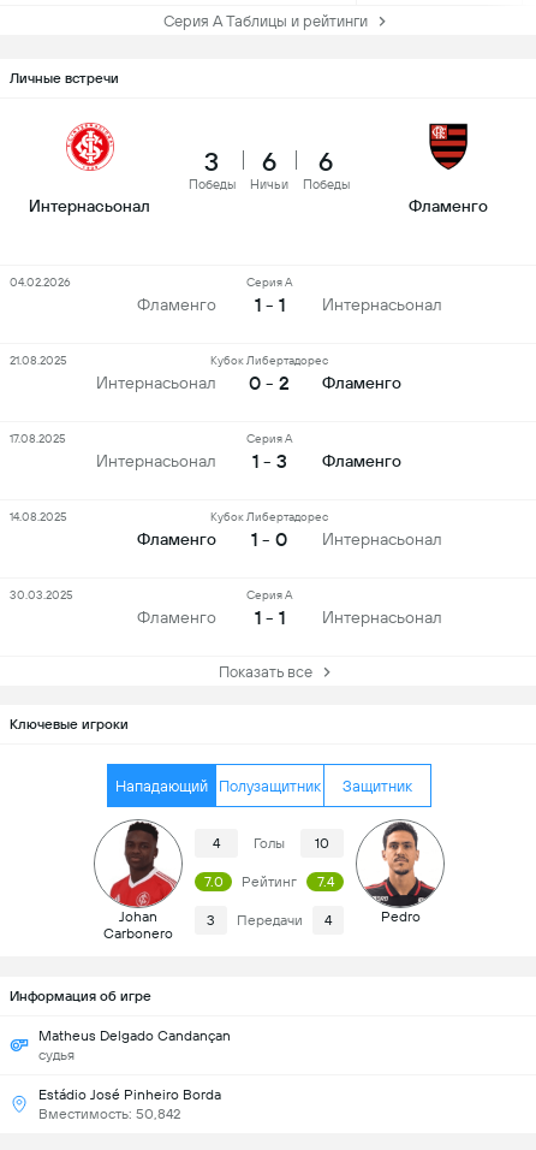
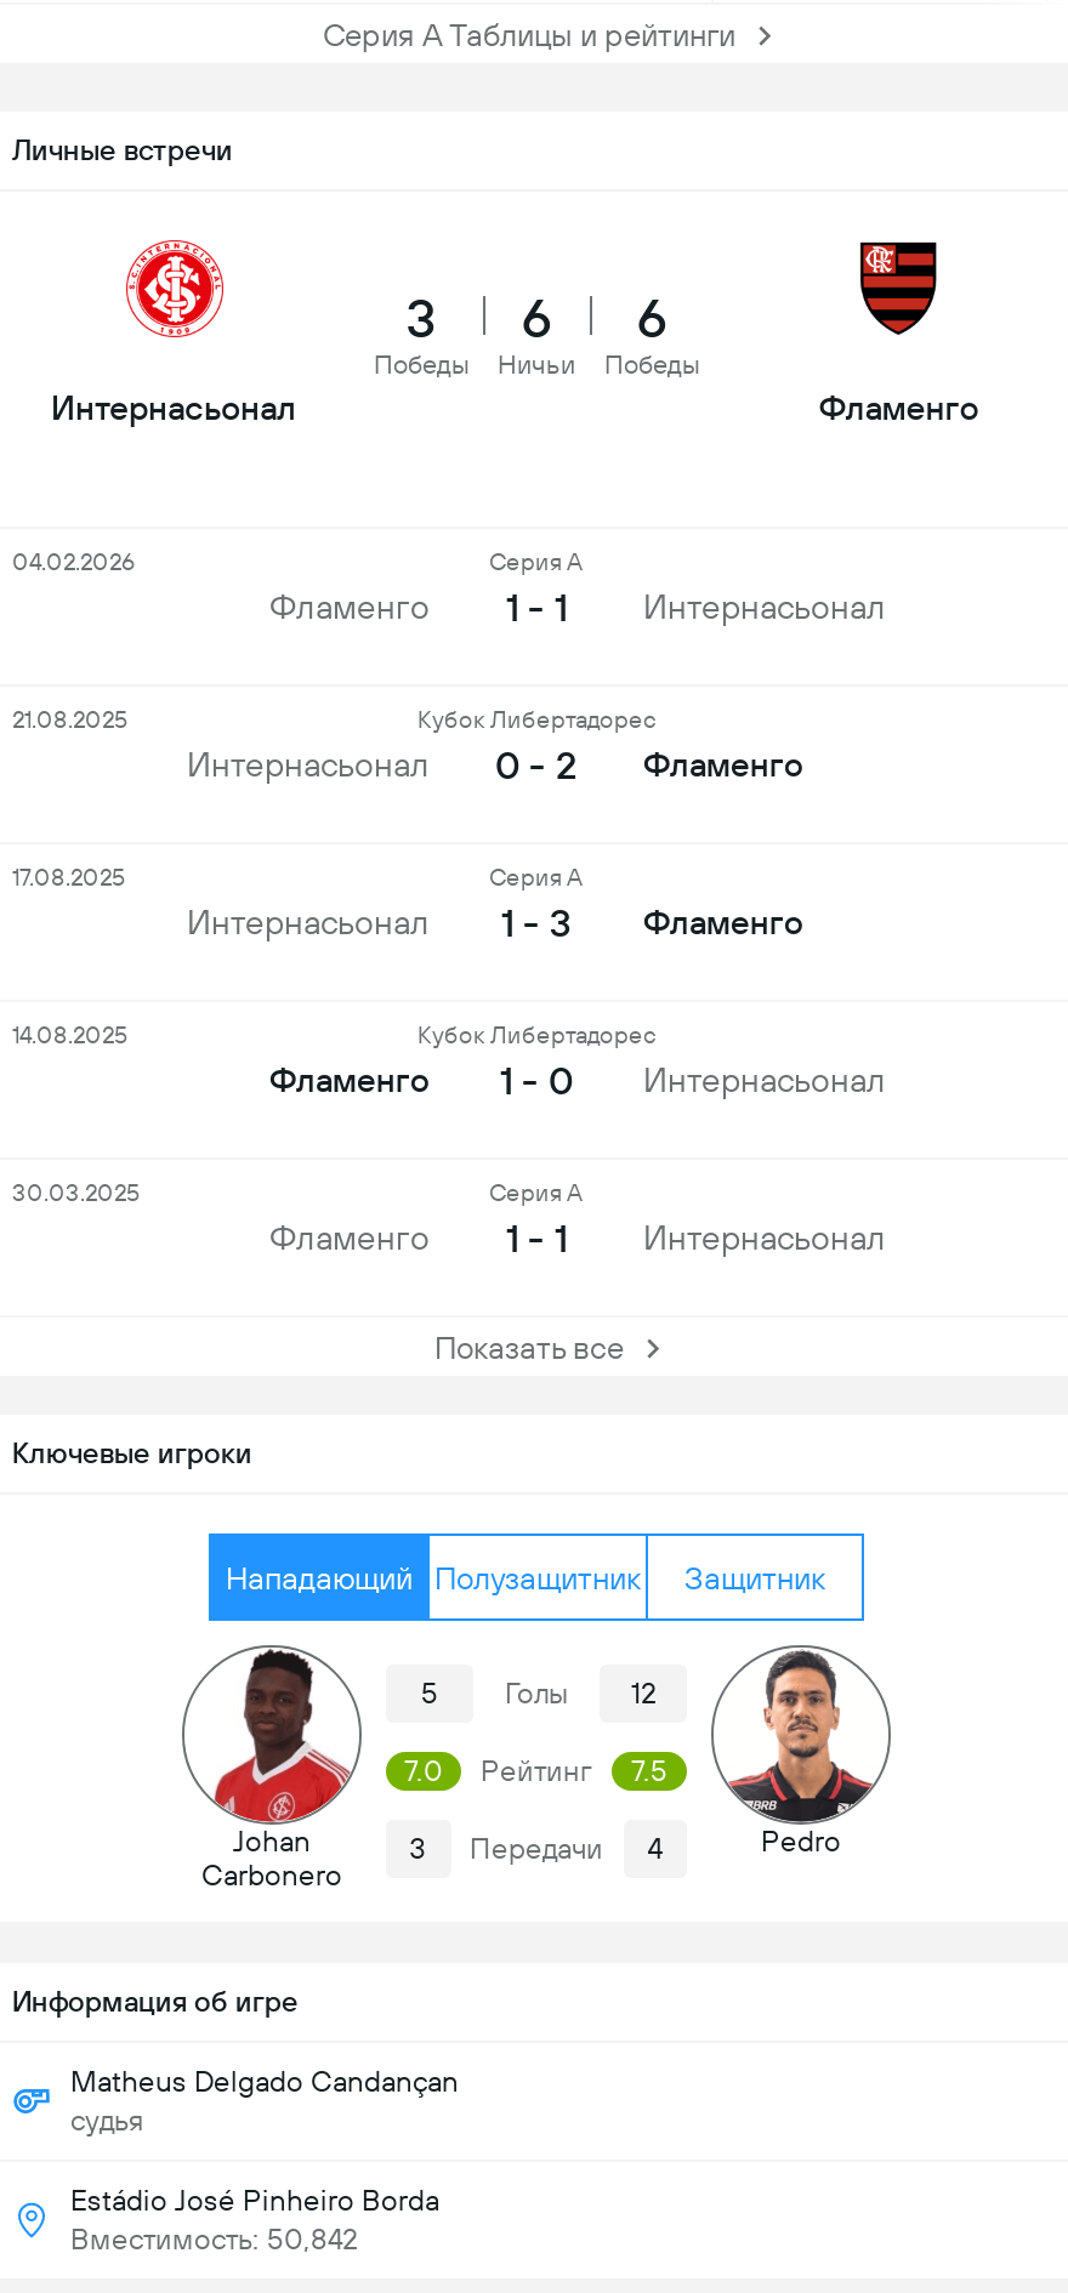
- 4
+ 5

- 10
+ 12

- 7.0 Рейтинг 7.4
+ 7.0 Рейтинг 7.5
